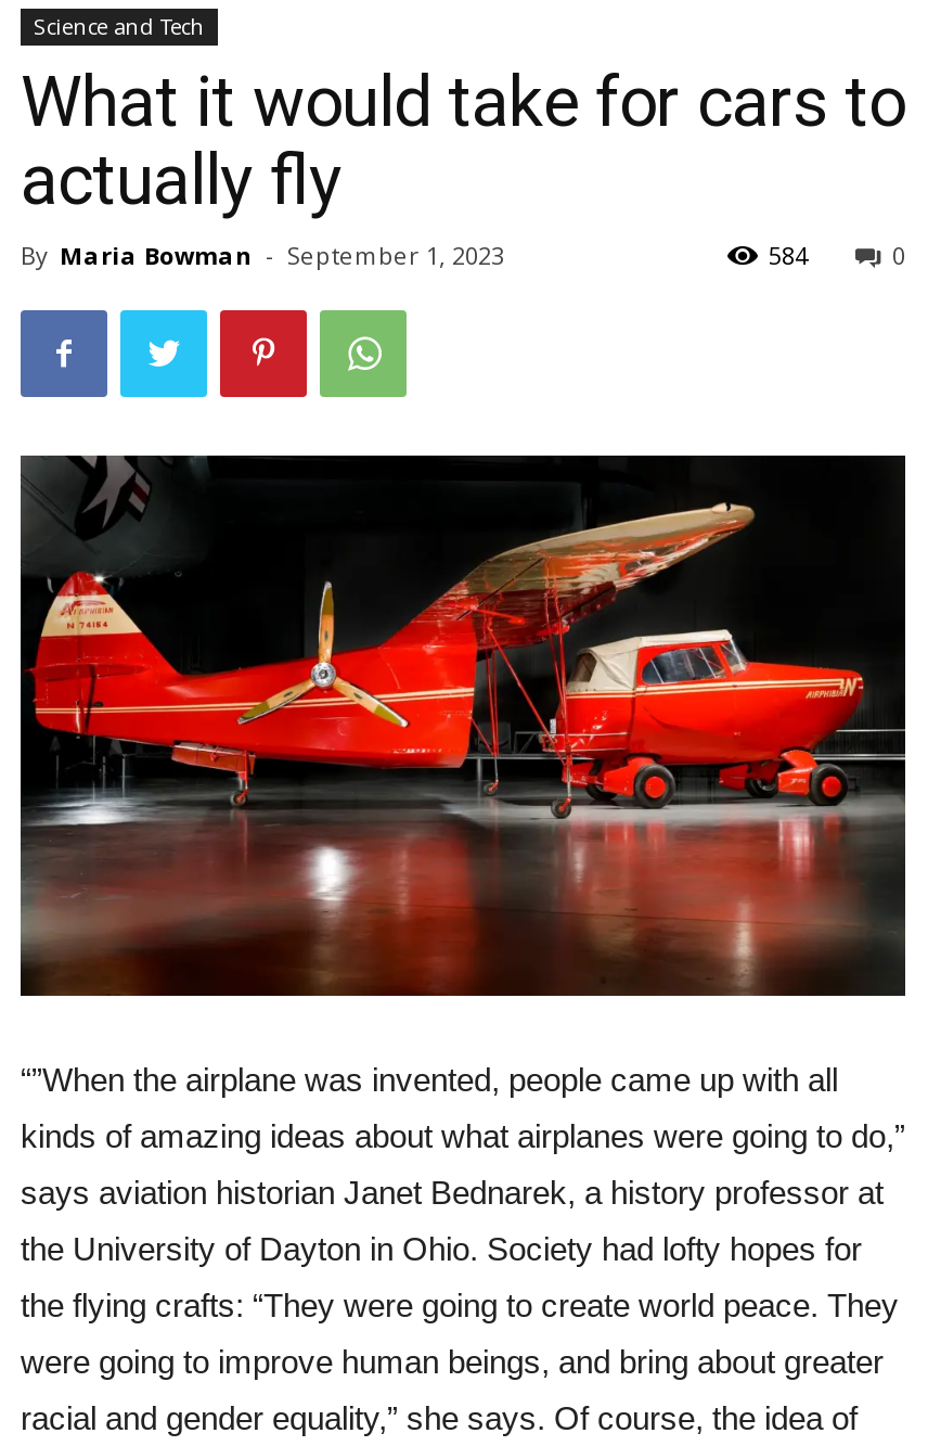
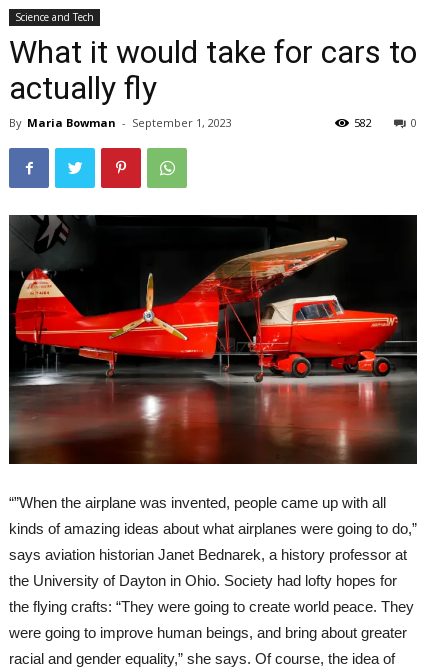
- 584
+ 582
